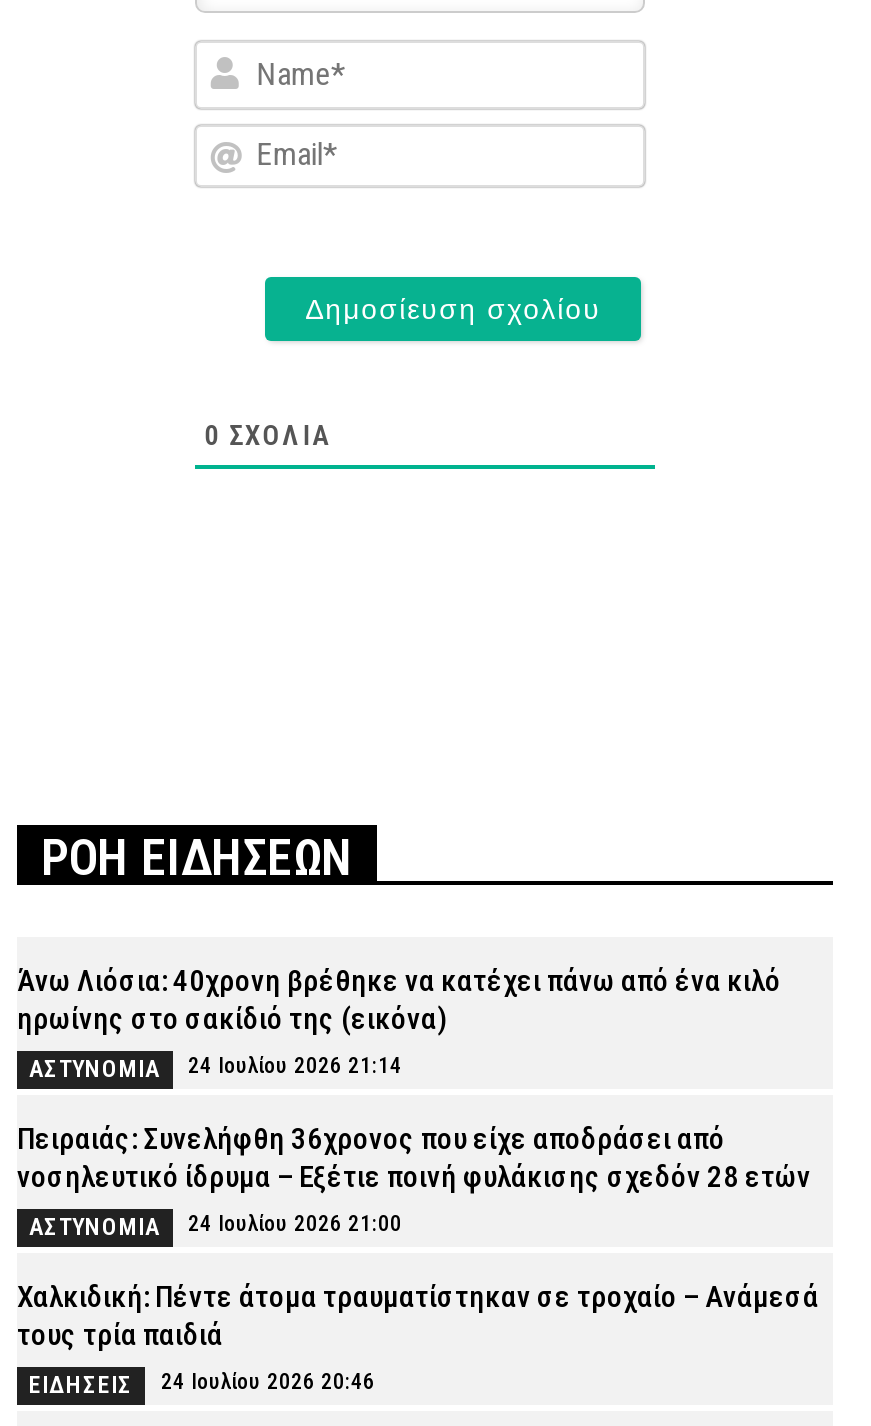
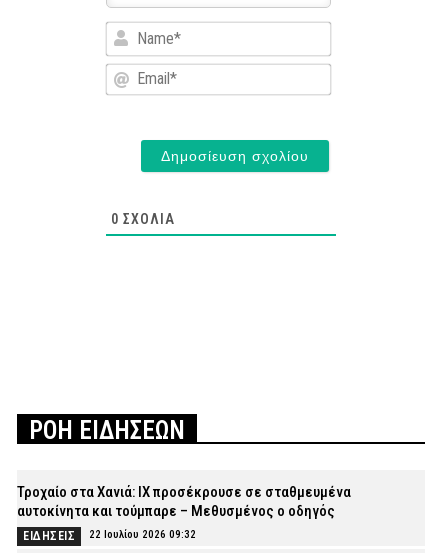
- Άνω Λιόσια: 40χρονη βρέθηκε να κατέχει πάνω από ένα κιλό
- ηρωίνης στο σακίδιό της (εικόνα)
- ΑΣΤΥΝΟΜΙΑ
- 24 Ιουλίου 2026 21:14
- Πειραιάς: Συνελήφθη 36χρονος που είχε αποδράσει από
- νοσηλευτικό ίδρυμα – Εξέτιε ποινή φυλάκισης σχεδόν 28 ετών
- ΑΣΤΥΝΟΜΙΑ
- 24 Ιουλίου 2026 21:00
- Χαλκιδική: Πέντε άτομα τραυματίστηκαν σε τροχαίο – Ανάμεσά
- τους τρία παιδιά
+ Τροχαίο στα Χανιά: ΙΧ προσέκρουσε σε σταθμευμένα
+ αυτοκίνητα και τούμπαρε – Μεθυσμένος ο οδηγός

- ΕΙΔΗΣΕΙΣ 24 Ιουλίου 2026 20:46
+ ΕΙΔΗΣΕΙΣ 22 Ιουλίου 2026 09:32
